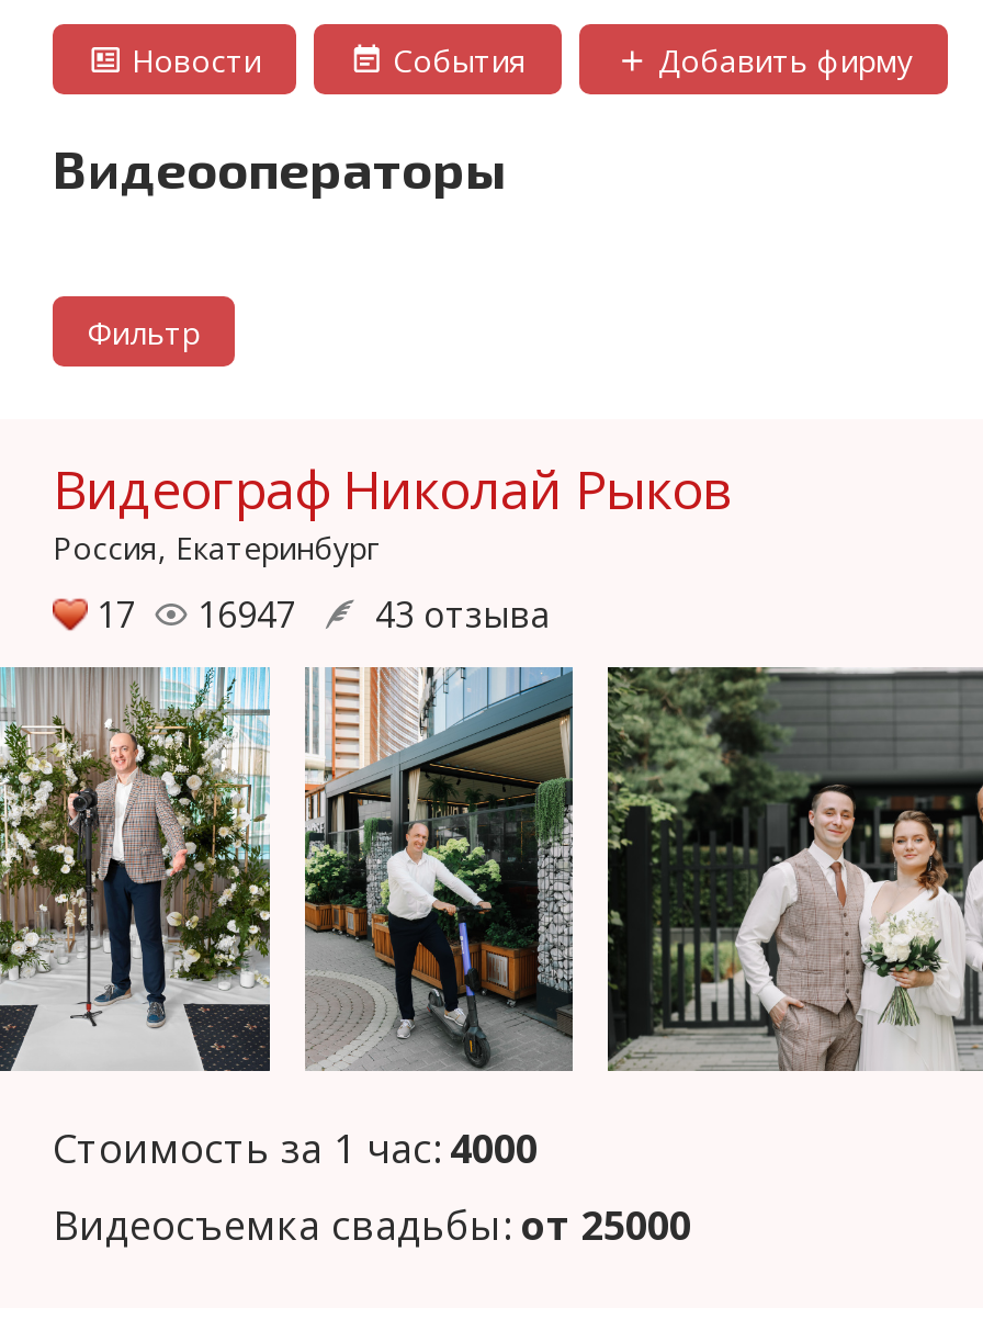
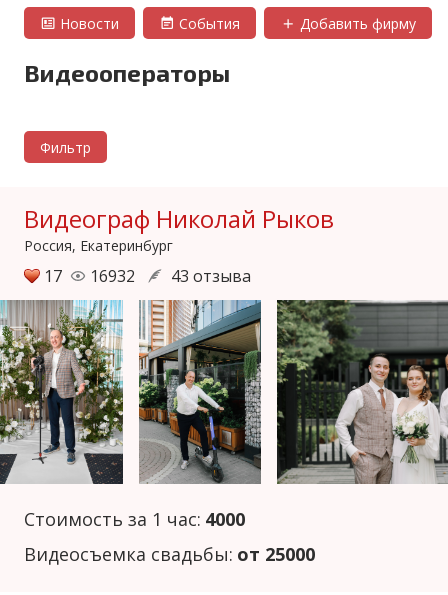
- 17 16947 43 отзыва
+ 17 16932 43 отзыва
